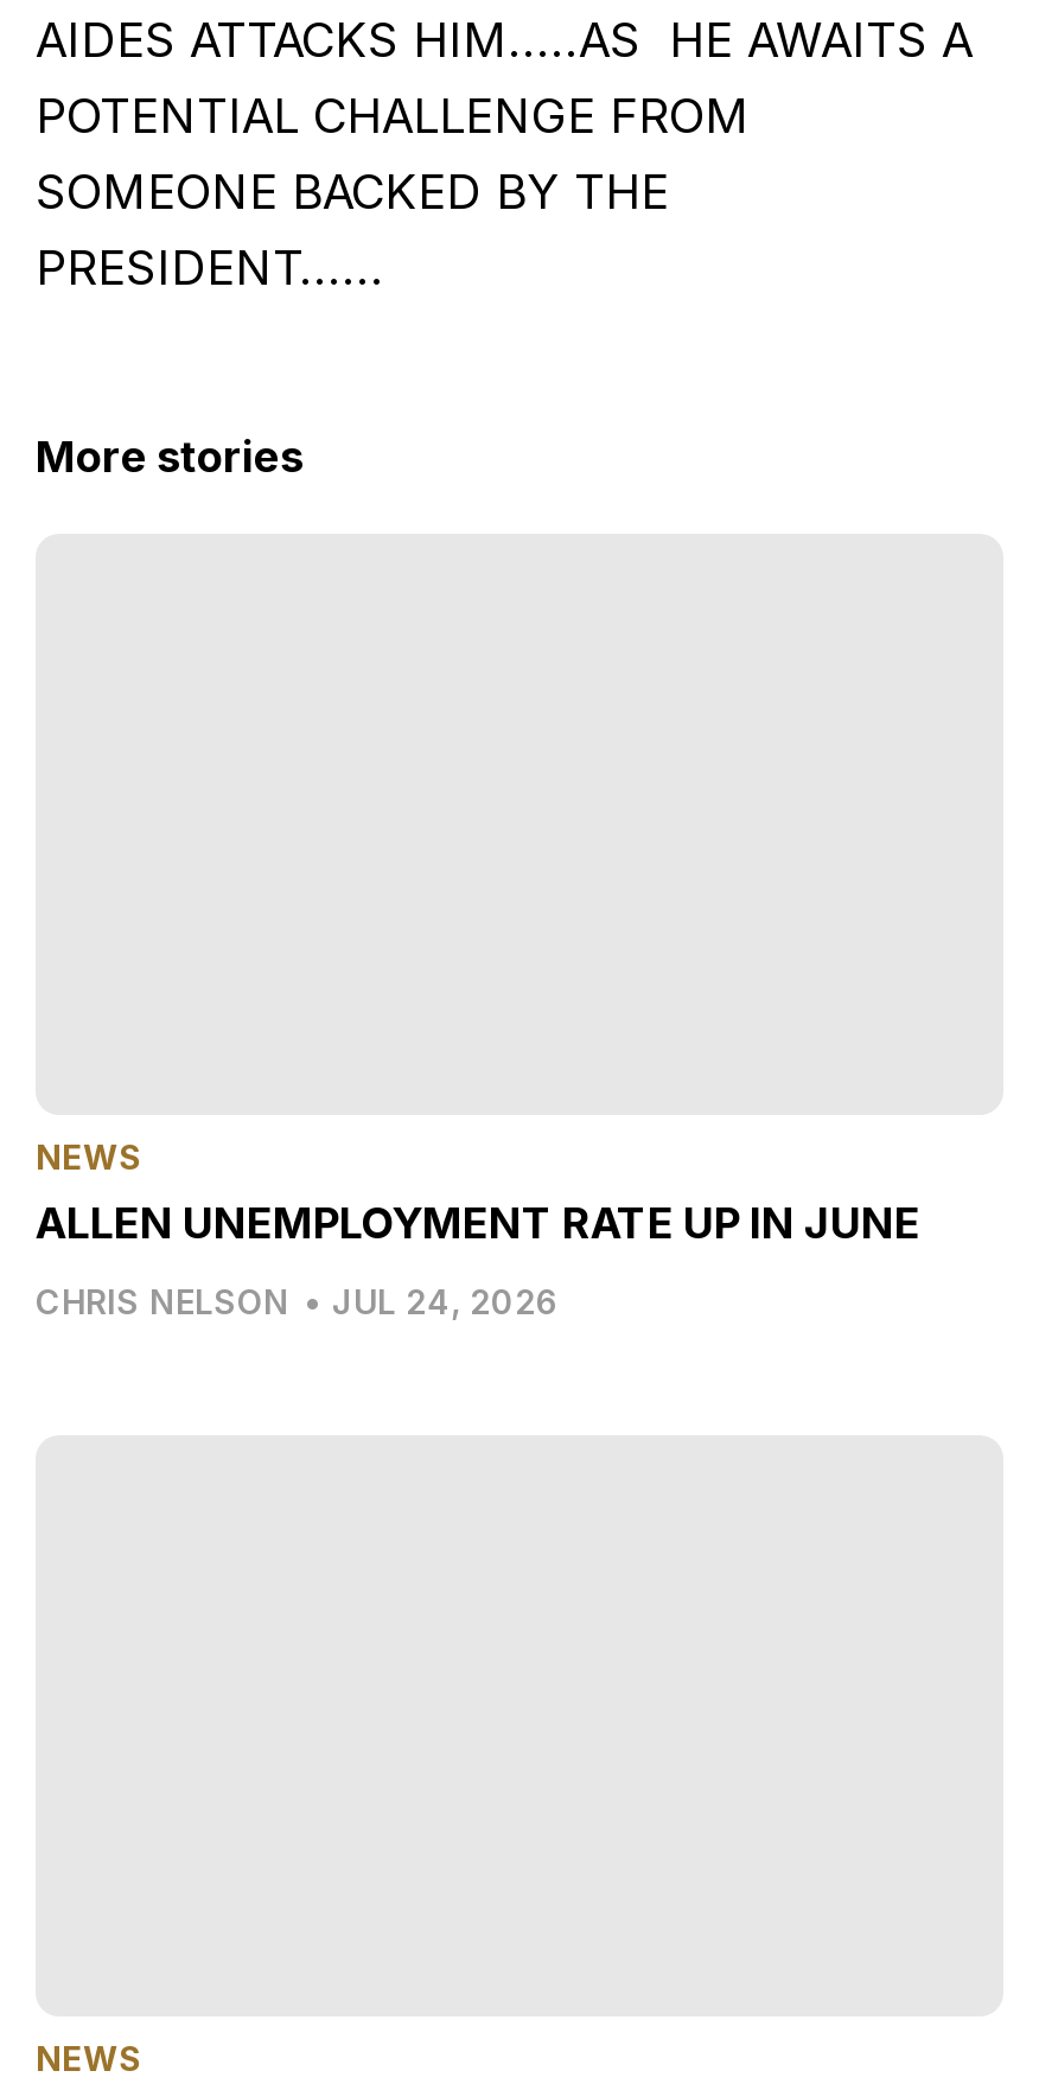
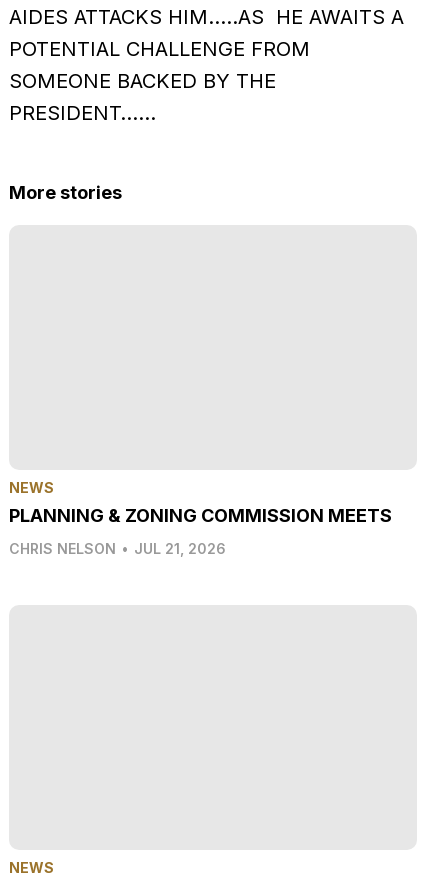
- ALLEN UNEMPLOYMENT RATE UP IN JUNE
+ PLANNING & ZONING COMMISSION MEETS

- CHRIS NELSON • JUL 24, 2026
+ CHRIS NELSON • JUL 21, 2026
